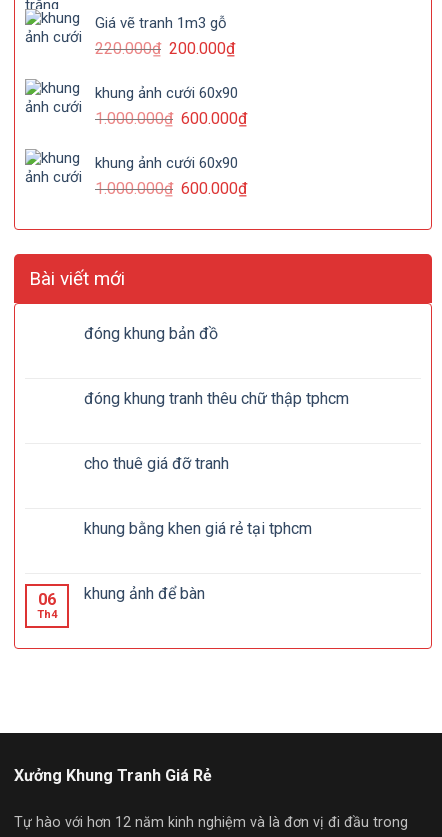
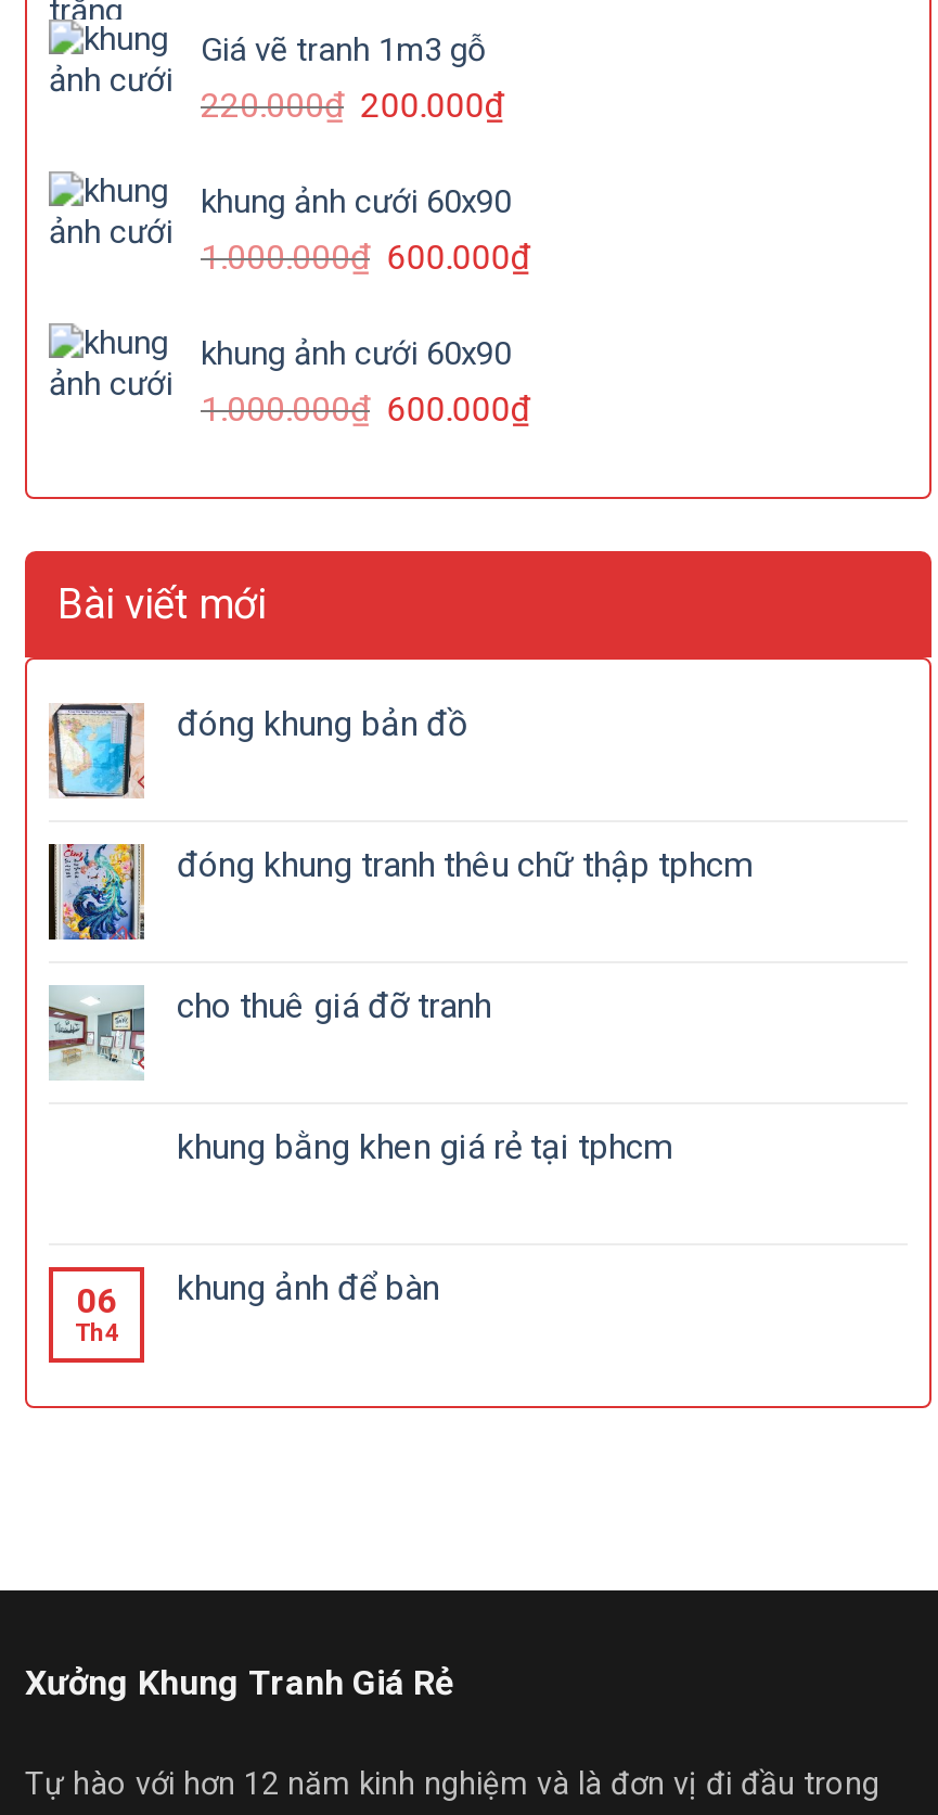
+ [image]

+ [image]

+ [image]
